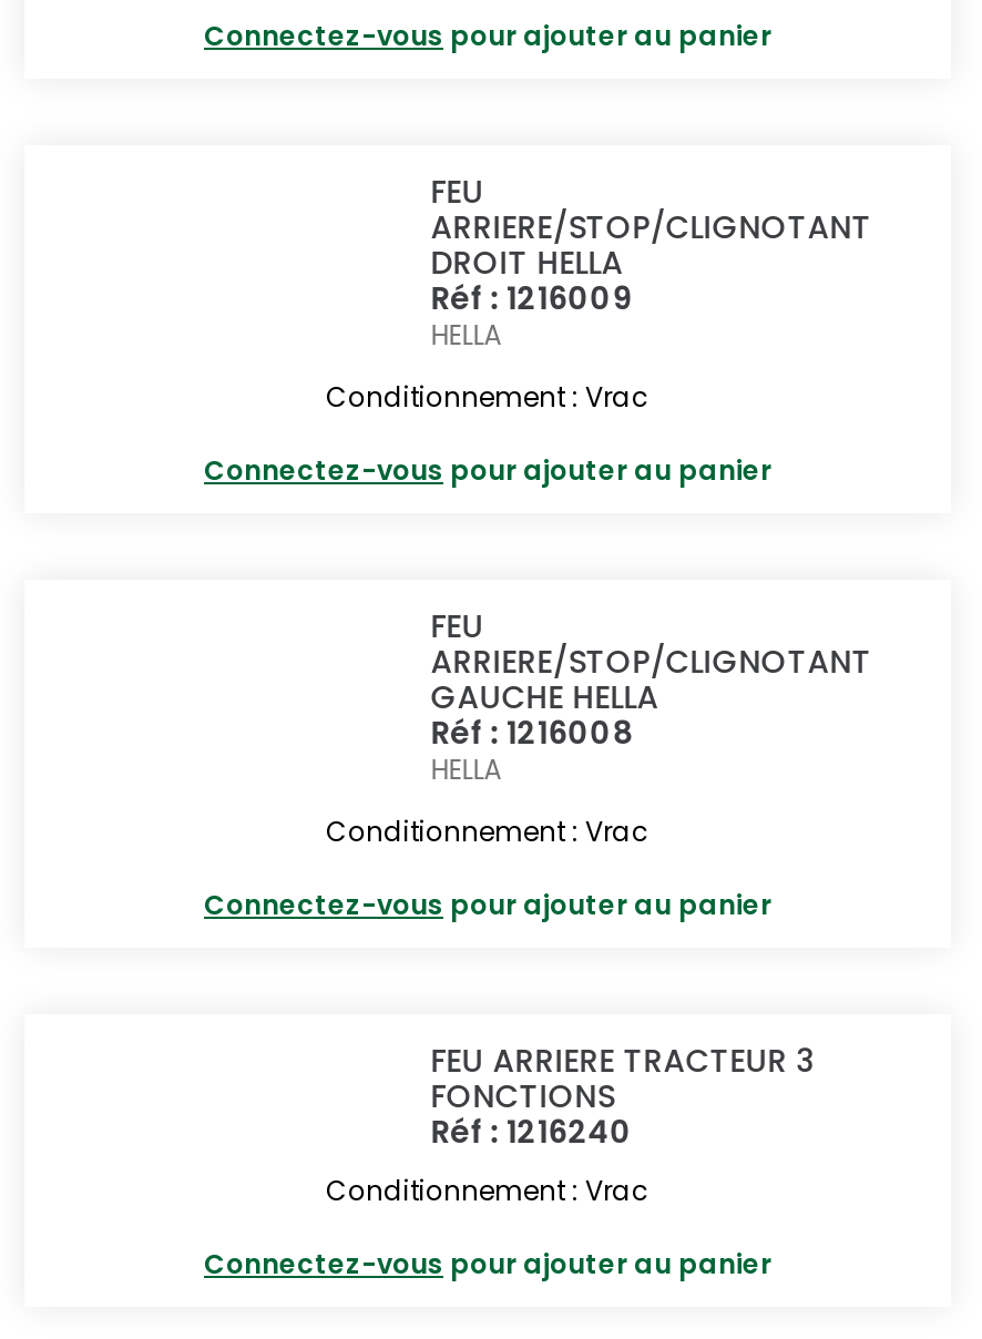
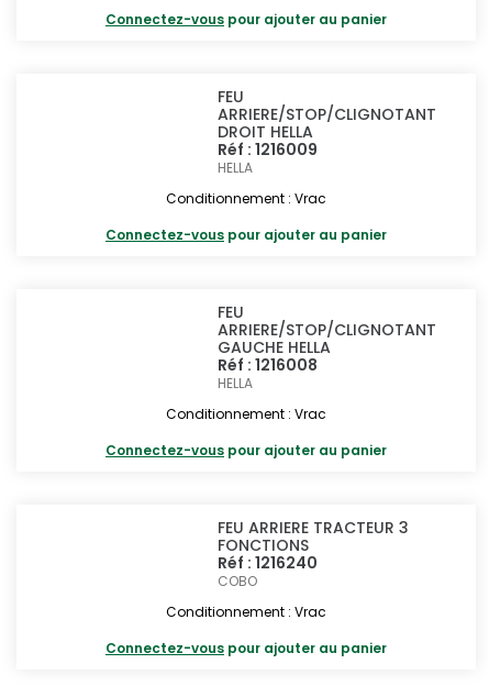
+ COBO
